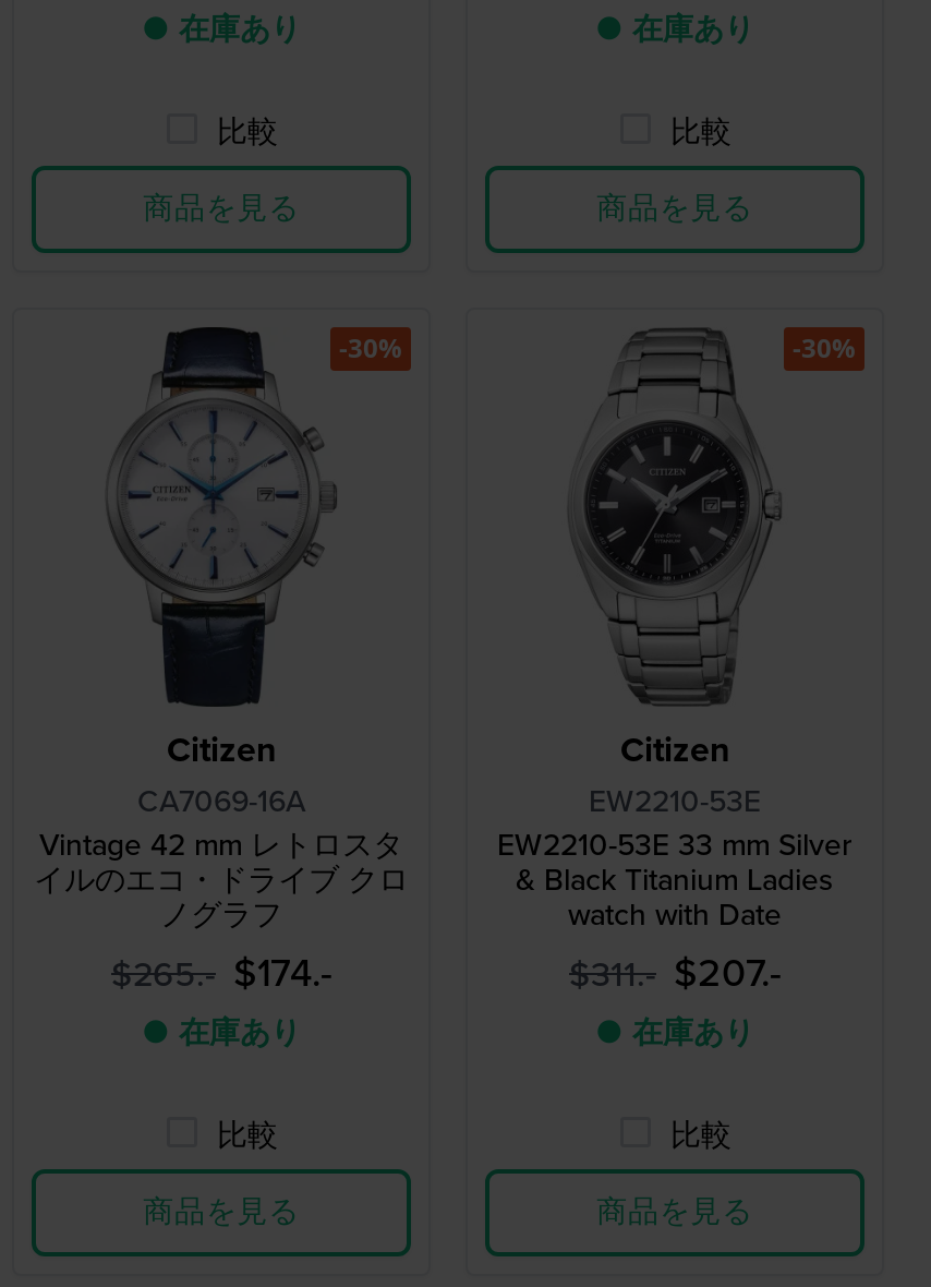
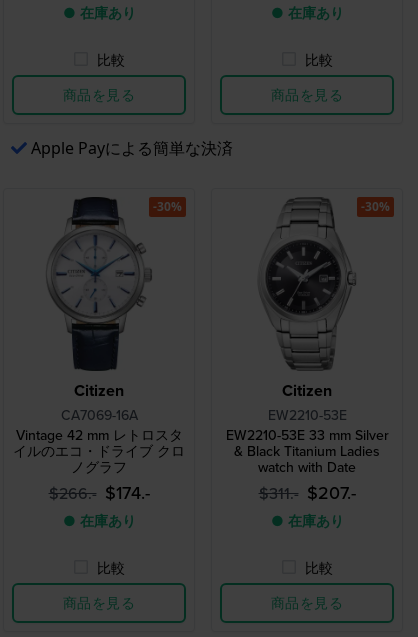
+ Apple Payによる簡単な決済

- $265.- $174.-
+ $266.- $174.-
